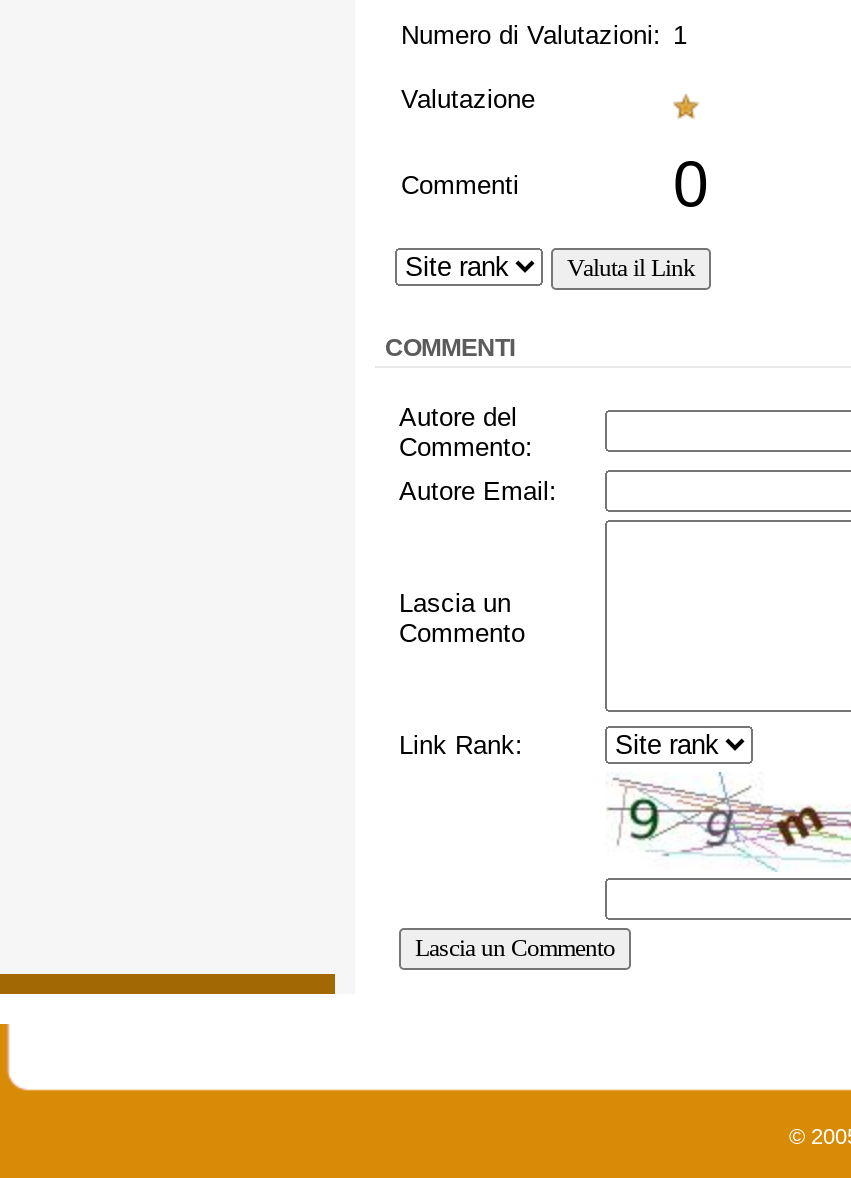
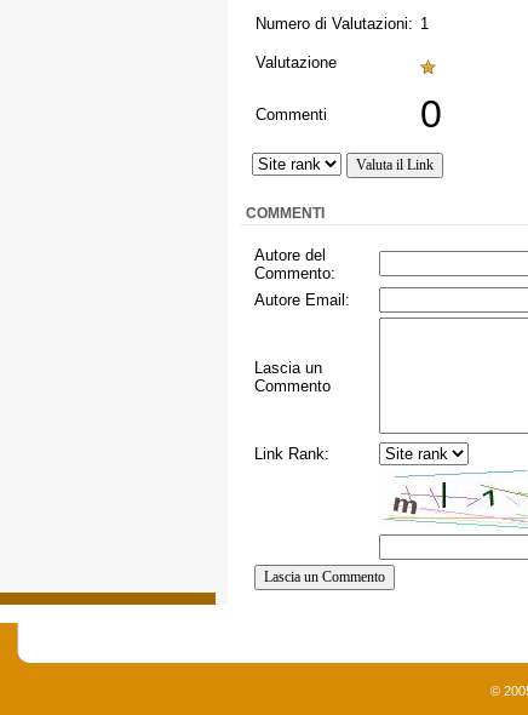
- [image]
+ [image]
